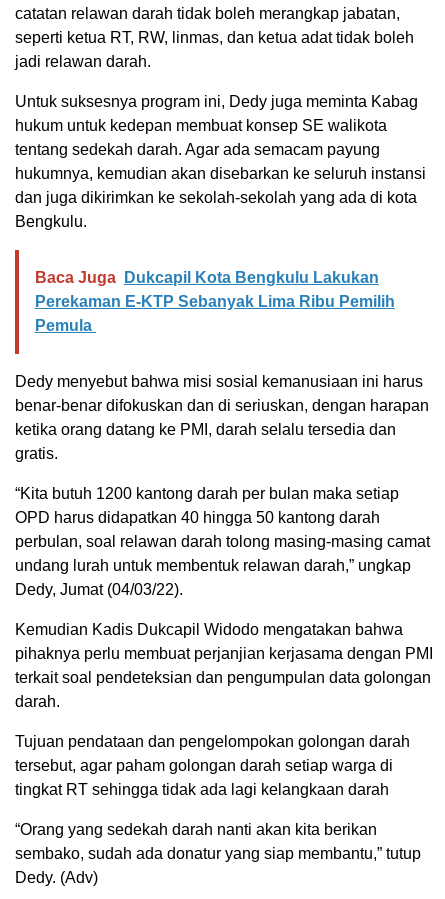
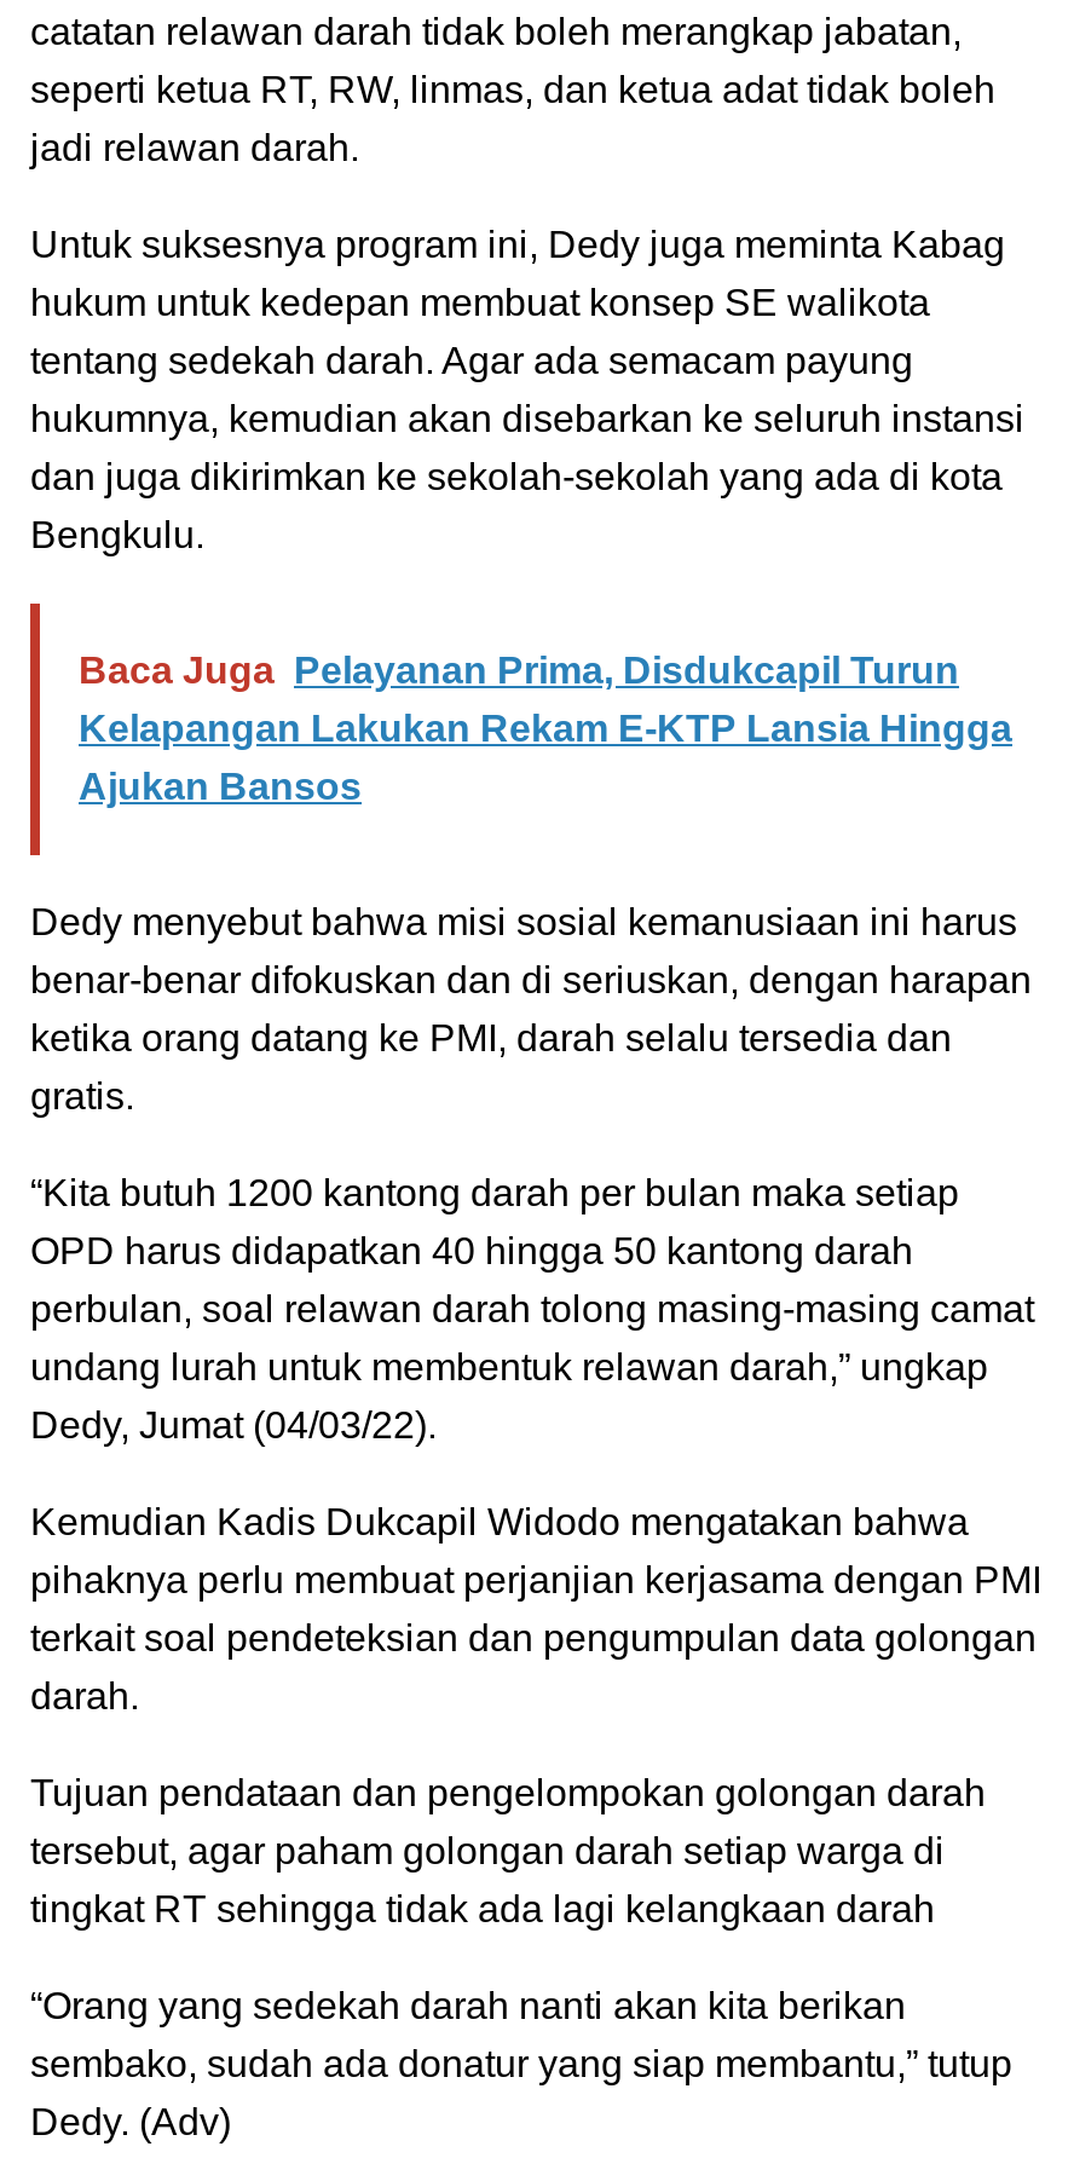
- Baca Juga Dukcapil Kota Bengkulu Lakukan
- Perekaman E-KTP Sebanyak Lima Ribu Pemilih
- Pemula
+ Baca Juga Pelayanan Prima, Disdukcapil Turun
+ Kelapangan Lakukan Rekam E-KTP Lansia Hingga
+ Ajukan Bansos
